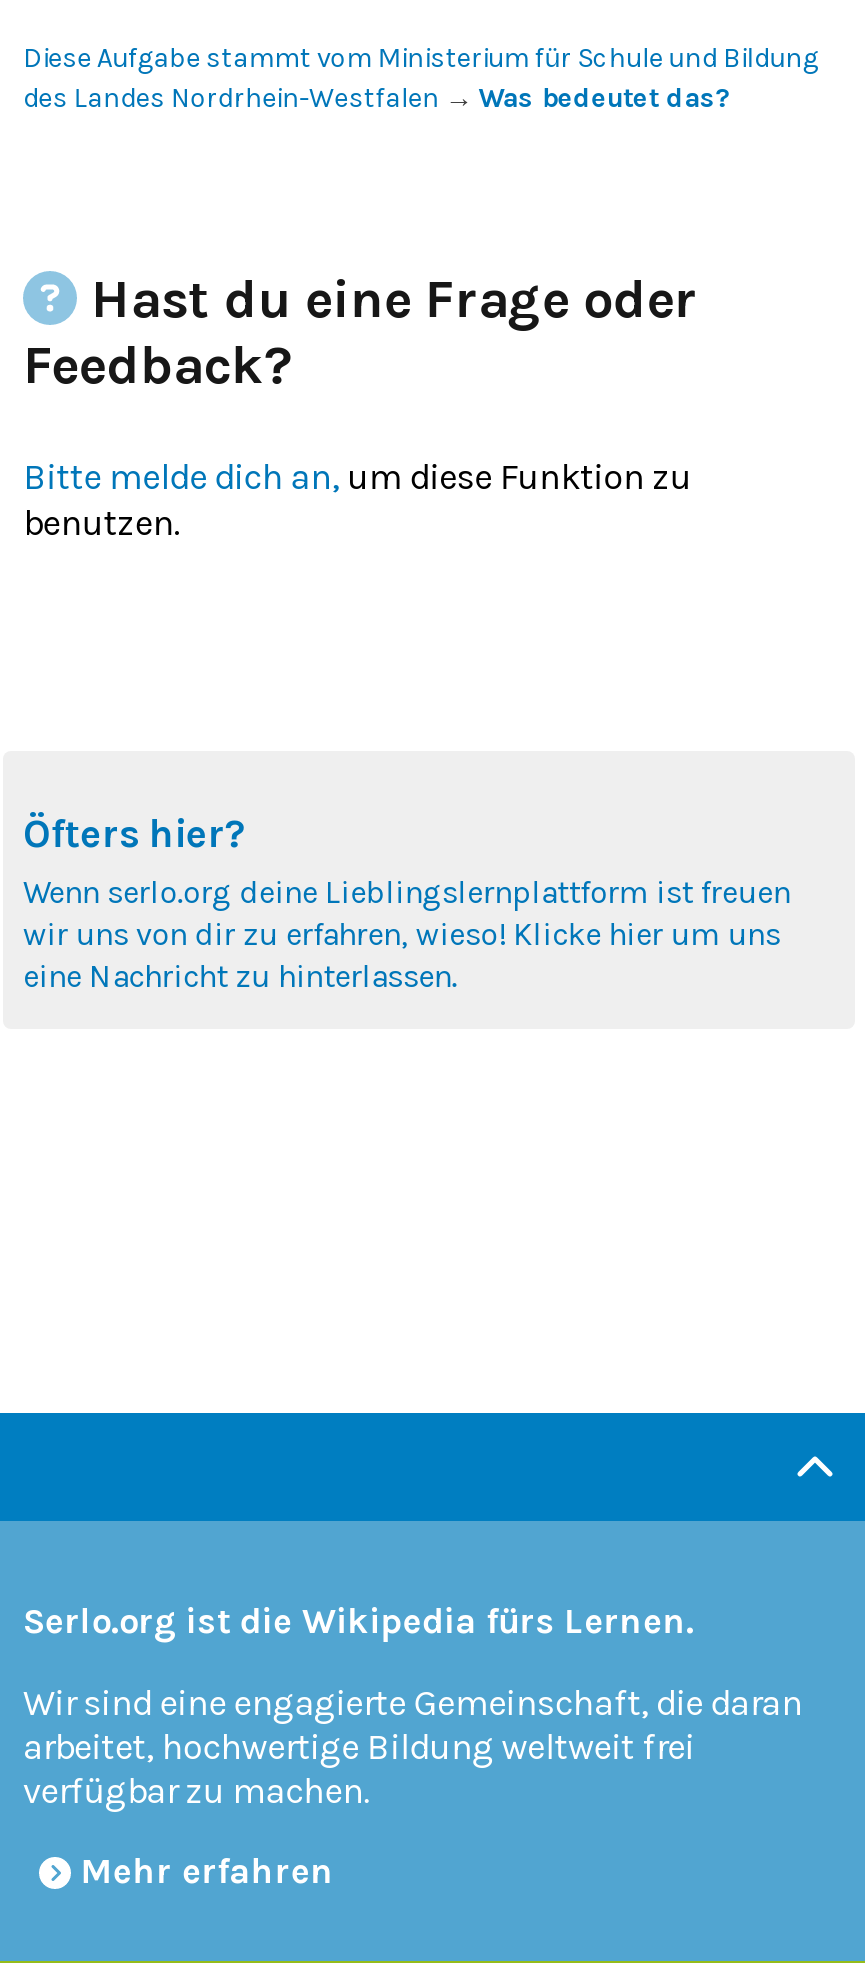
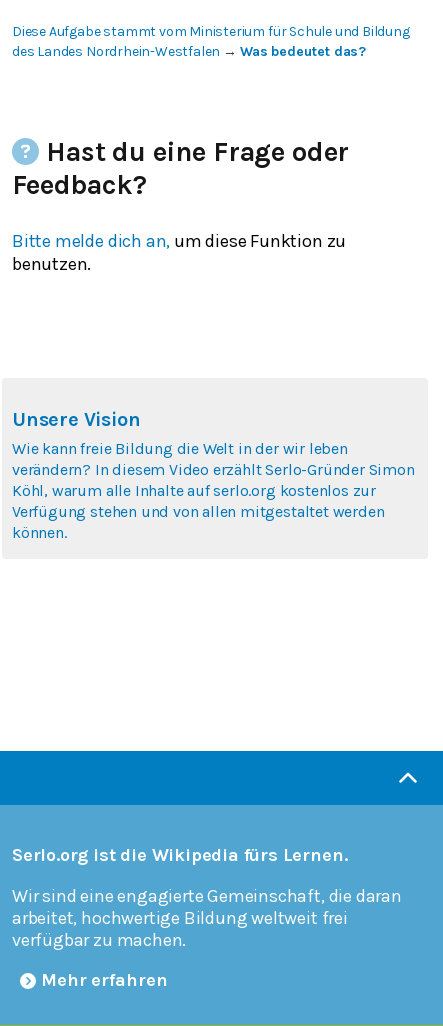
- Öfters hier?
- Wenn serlo.org deine Lieblingslernplattform ist freuen
- wir uns von dir zu erfahren, wieso! Klicke hier um uns
- eine Nachricht zu hinterlassen.
+ Unsere Vision
+ Wie kann freie Bildung die Welt in der wir leben
+ verändern? In diesem Video erzählt Serlo-Gründer Simon
+ Köhl, warum alle Inhalte auf serlo.org kostenlos zur
+ Verfügung stehen und von allen mitgestaltet werden
+ können.
